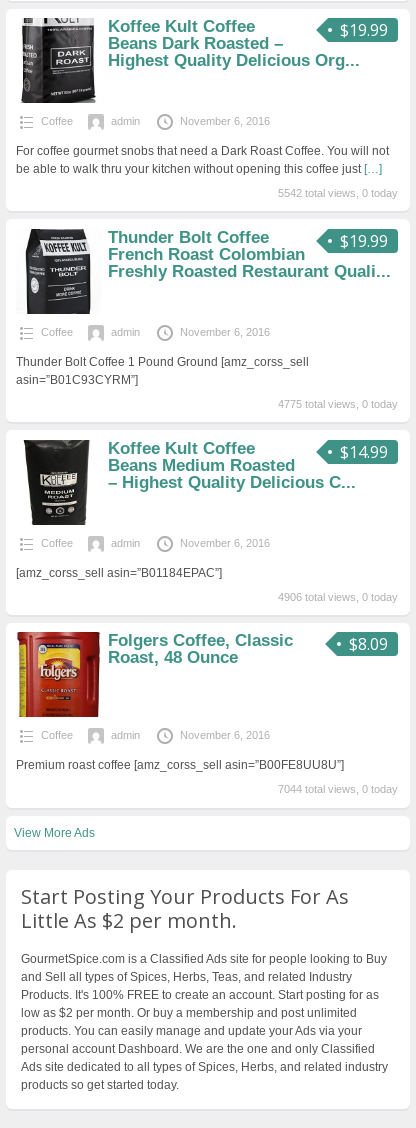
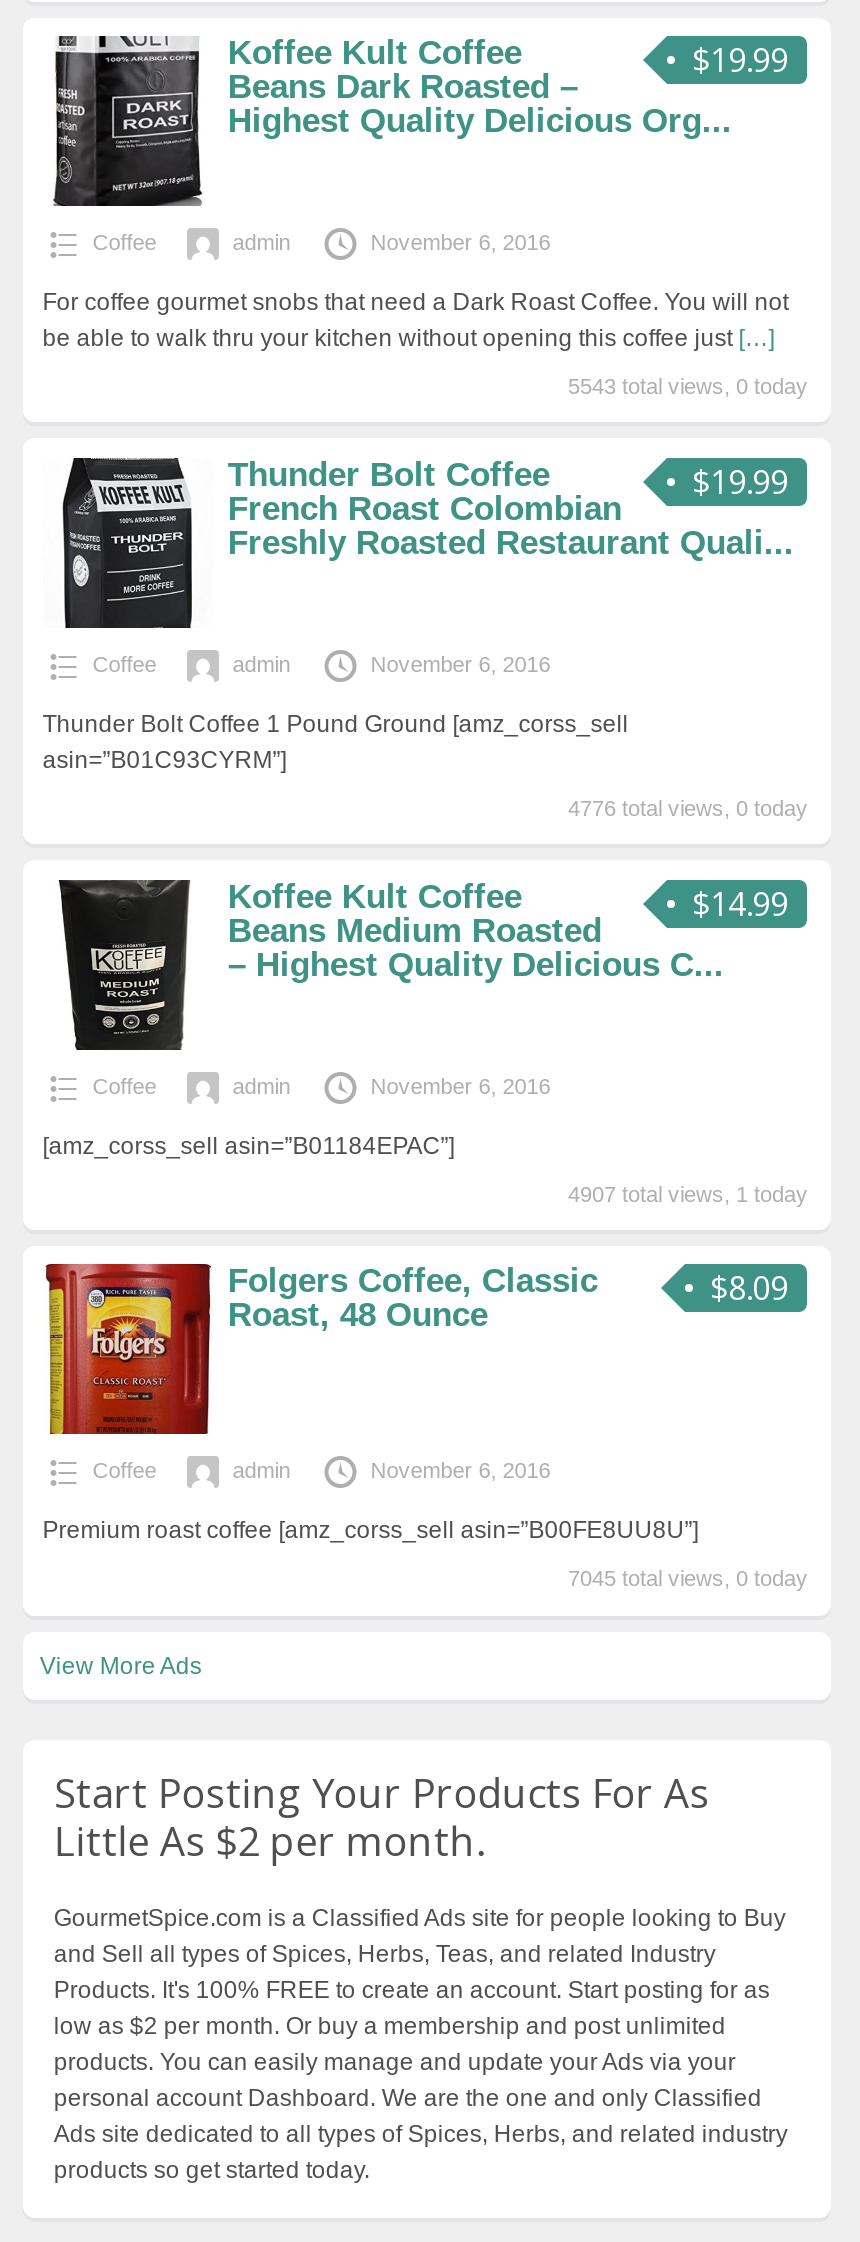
- 5542 total views, 0 today
+ 5543 total views, 0 today

- 4775 total views, 0 today
+ 4776 total views, 0 today

- 4906 total views, 0 today
+ 4907 total views, 1 today

- 7044 total views, 0 today
+ 7045 total views, 0 today
